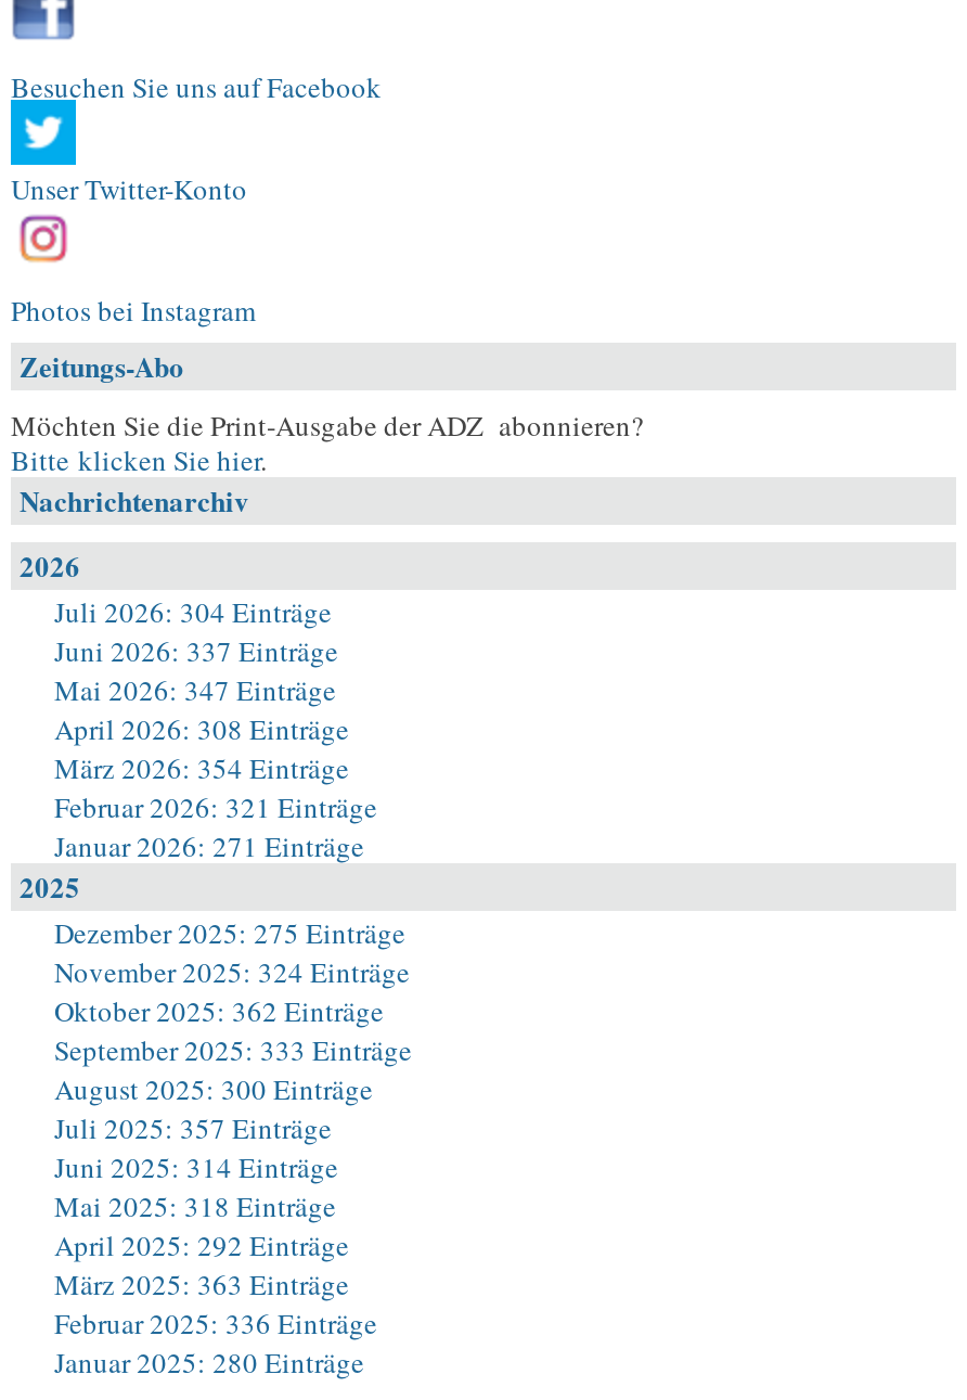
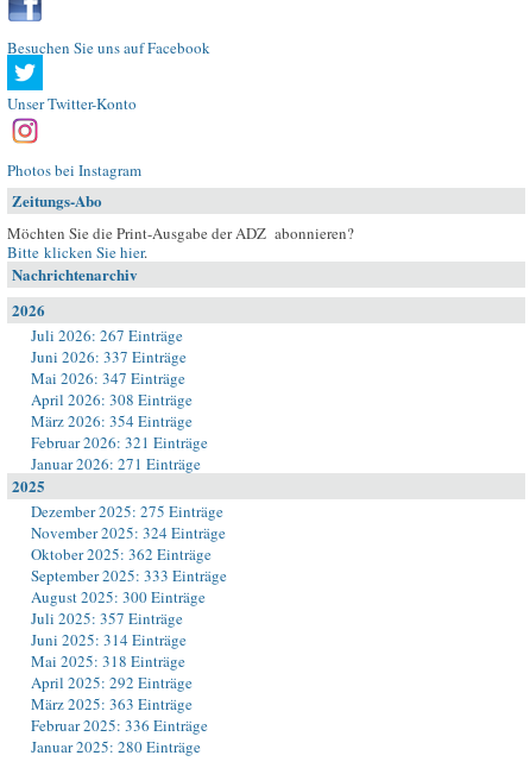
- Juli 2026: 304 Einträge
+ Juli 2026: 267 Einträge
